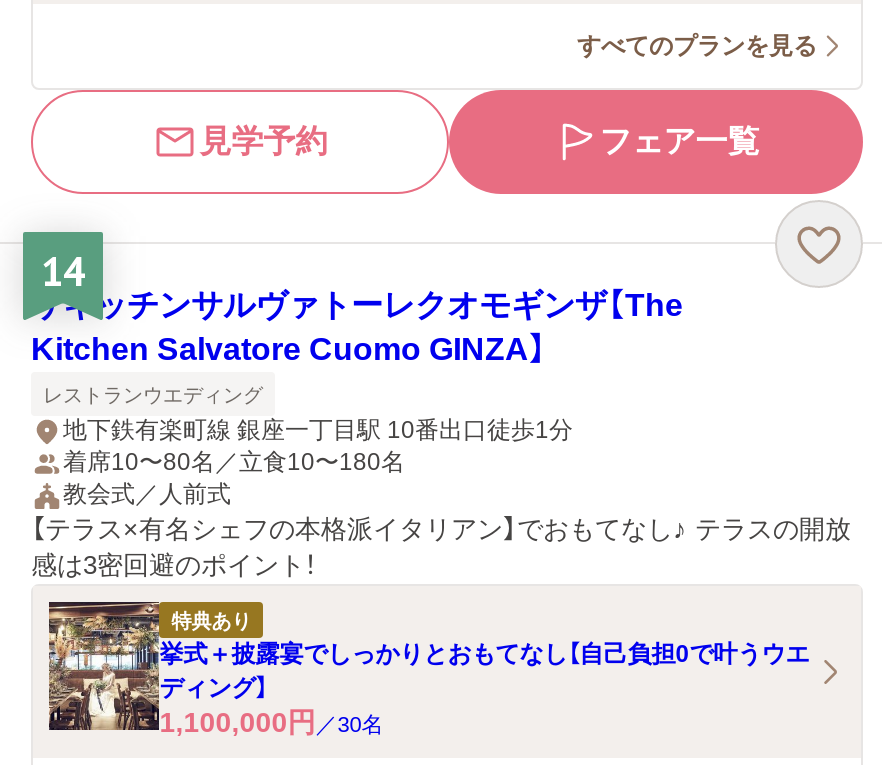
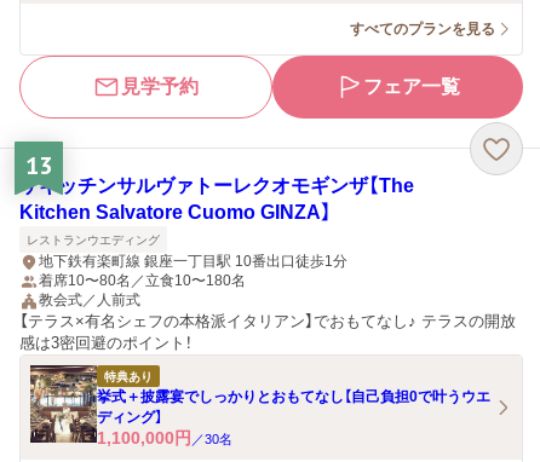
- 14
+ 13
